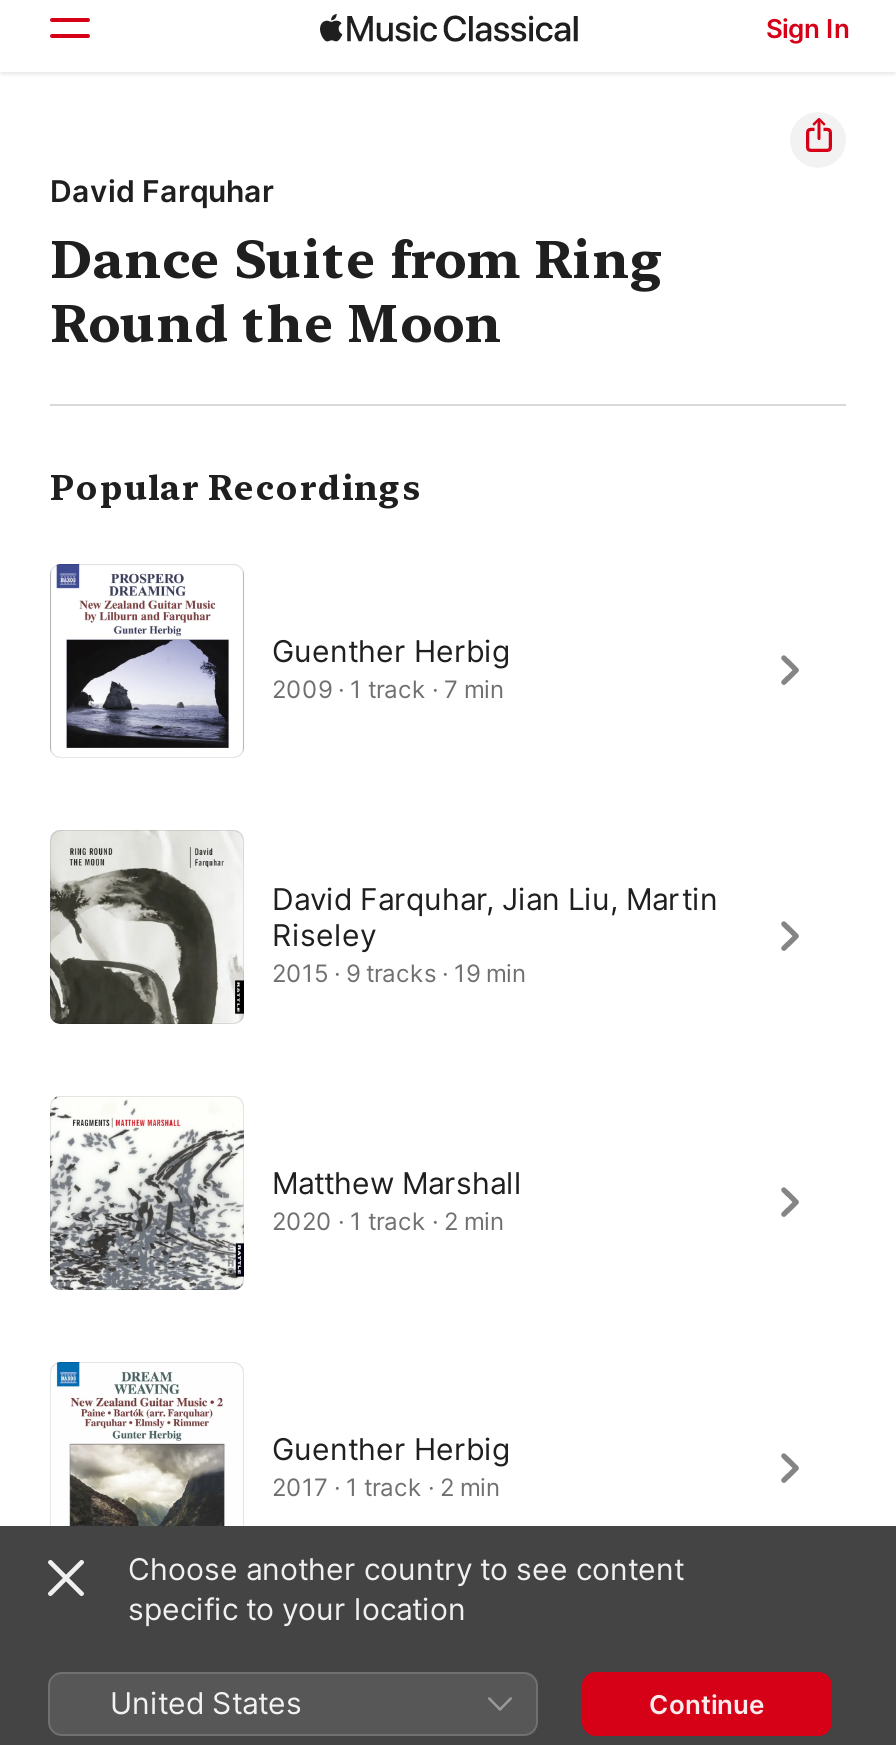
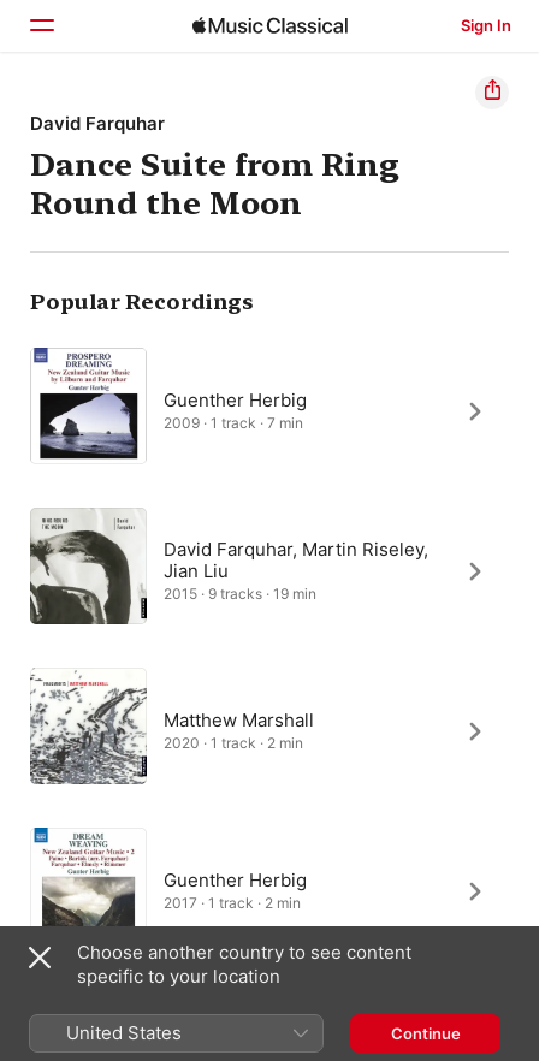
- David Farquhar, Jian Liu, Martin
- Riseley
+ David Farquhar, Martin Riseley,
+ Jian Liu
